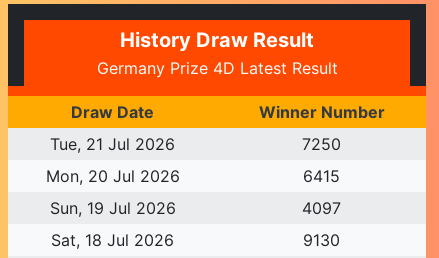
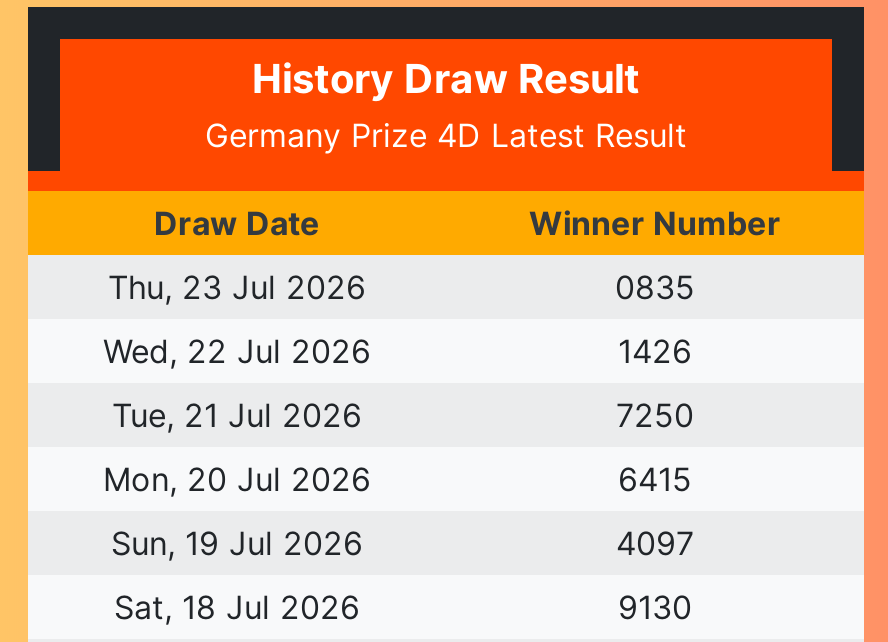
+ Thu, 23 Jul 2026
+ 0835
+ Wed, 22 Jul 2026
+ 1426
